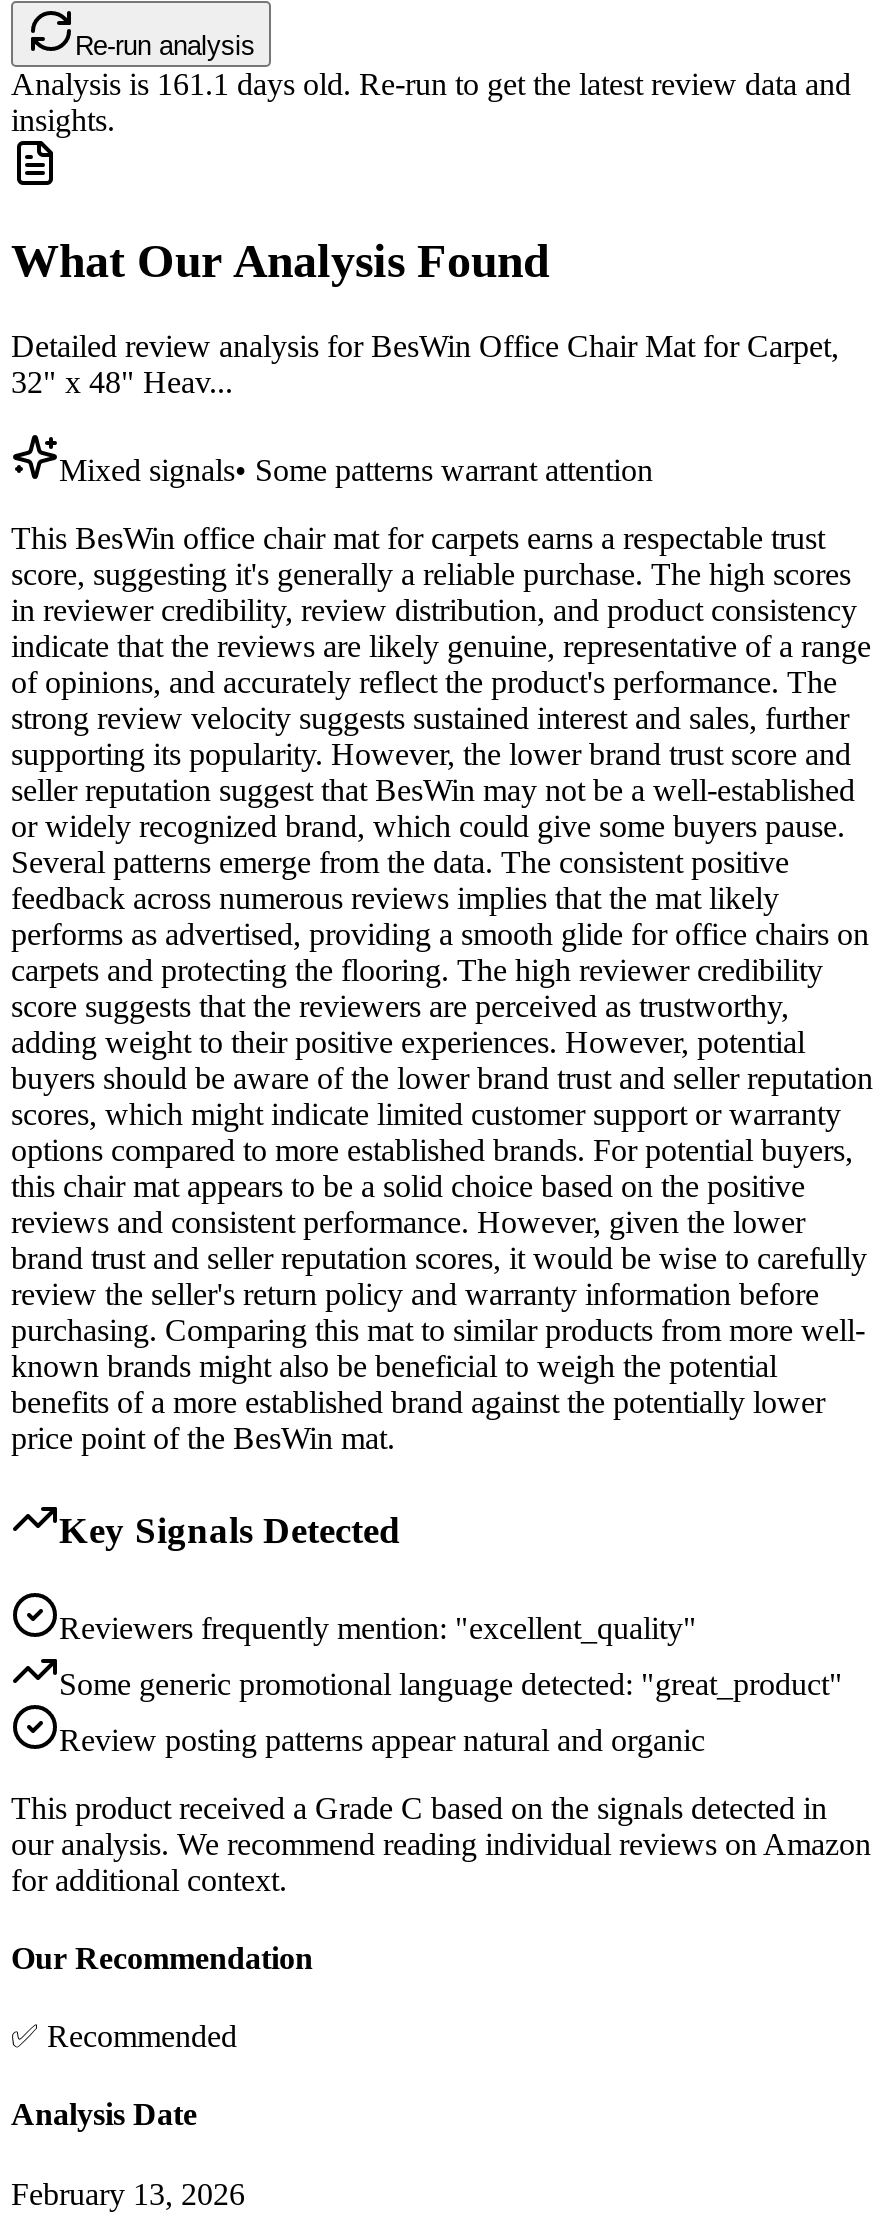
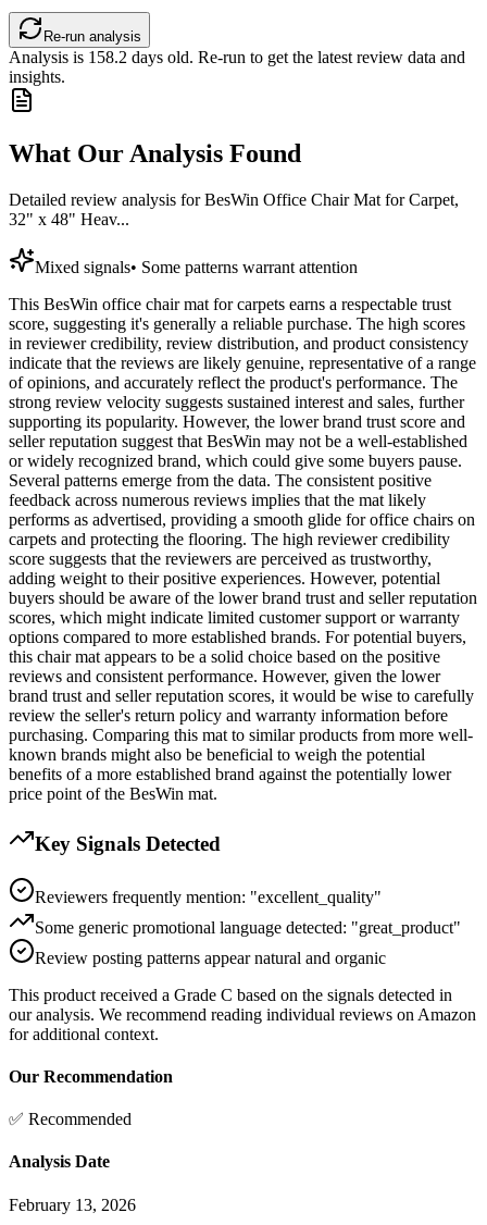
- Analysis is161.1days old. Re-run to get the latest review data and
+ Analysis is158.2days old. Re-run to get the latest review data and
